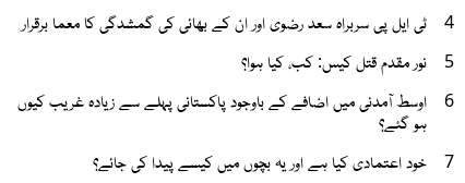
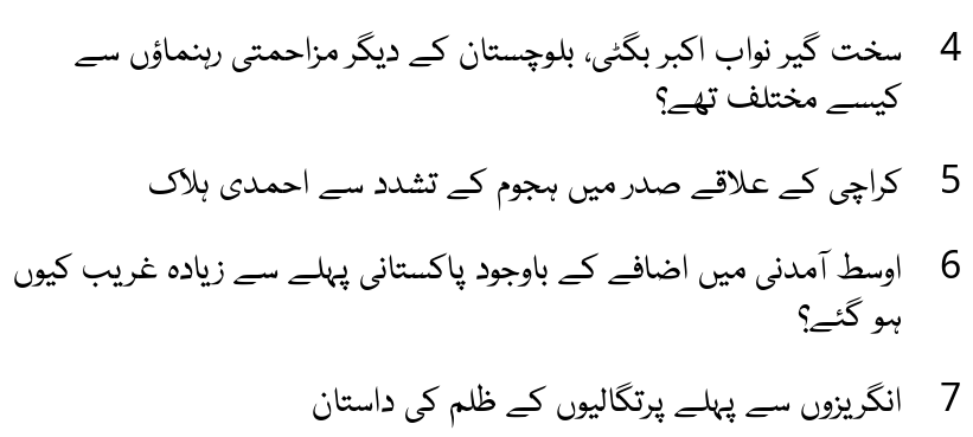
- ٹی ایل پی سربراہ سعد رضوی اور ان کے بھائی کی گمشدگی کا معما برقرار
+ سخت گیر نواب اکبر بگٹی، بلوچستان کے دیگر مزاحمتی رہنماؤں سے
+ کیسے مختلف تھے؟

- نور مقدم قتل کیس: کب، کیا ہوا؟
+ کراچی کے علاقے صدر میں ہجوم کے تشدد سے احمدی ہلاک

- خود اعتمادی کیا ہے اور یہ بچوں میں کیسے پیدا کی جائے؟
+ انگریزوں سے پہلے پرتگالیوں کے ظلم کی داستان
